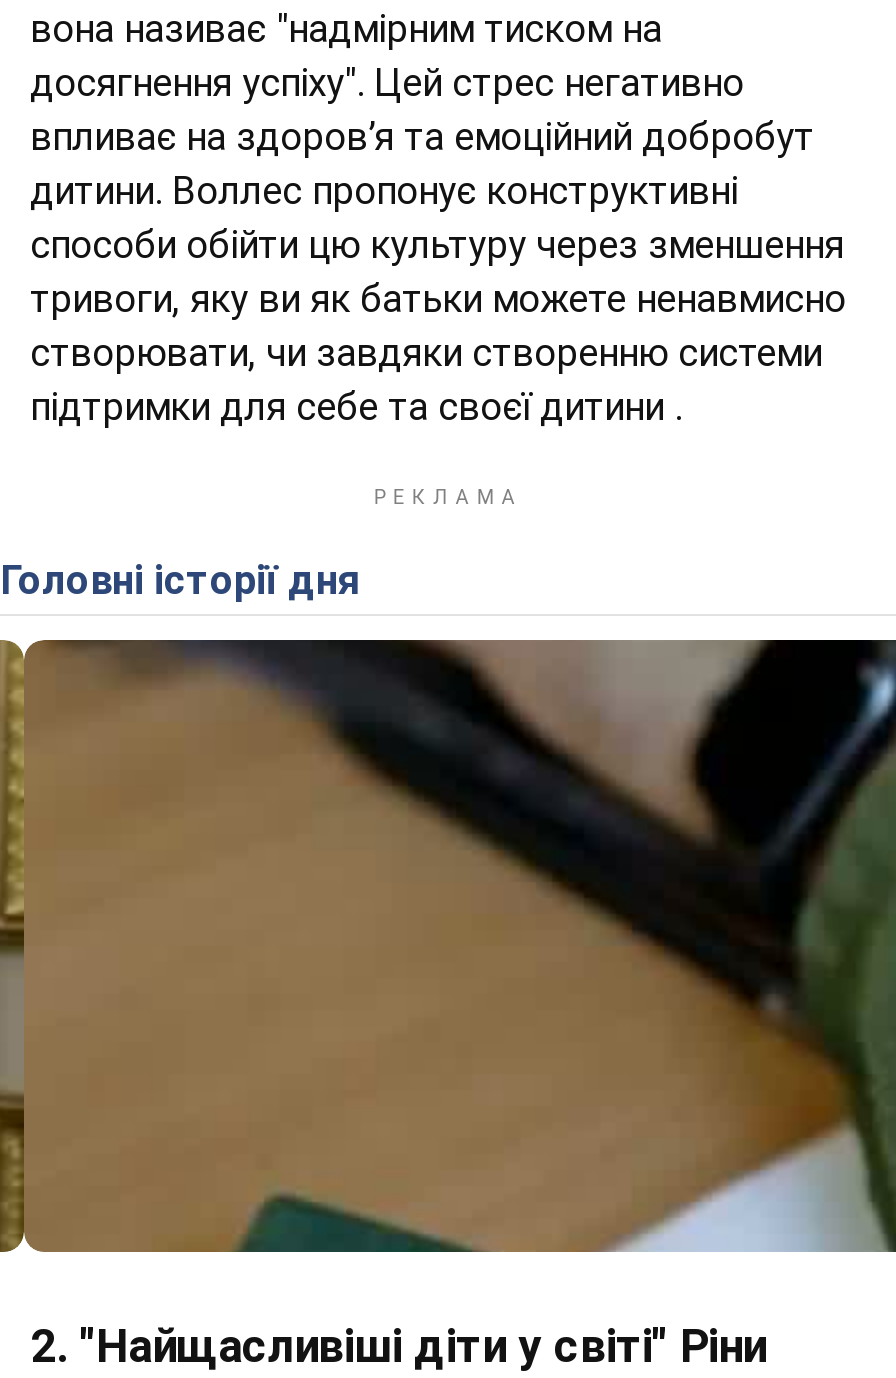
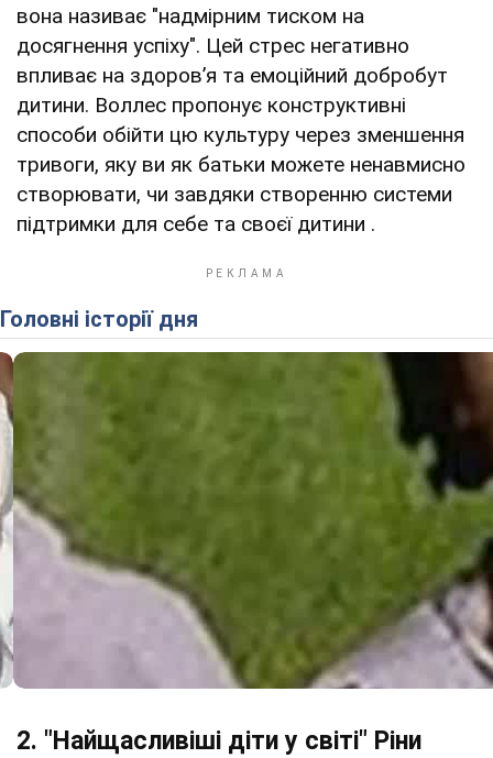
- [image]
+ [image]
